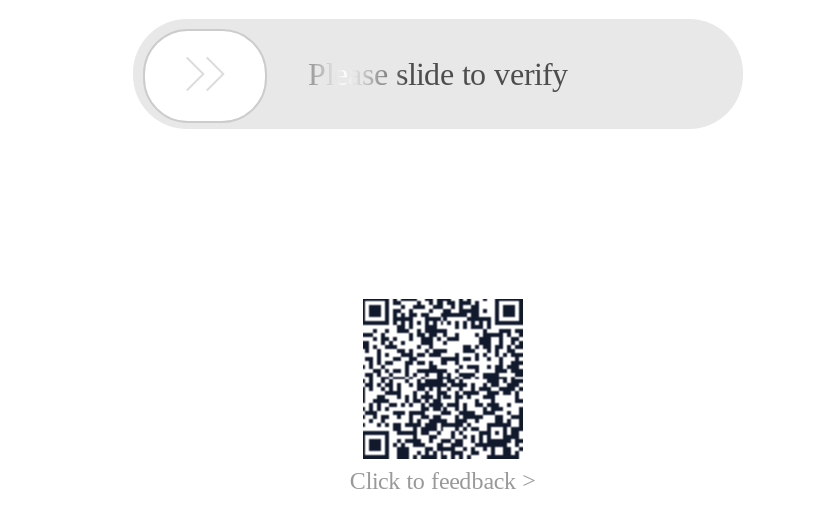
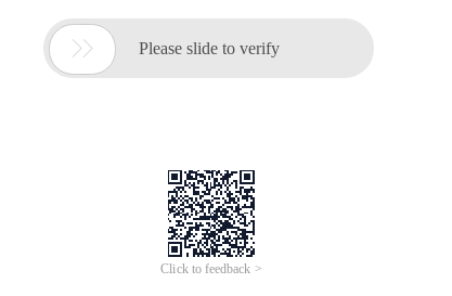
- [image]
+ [image]
